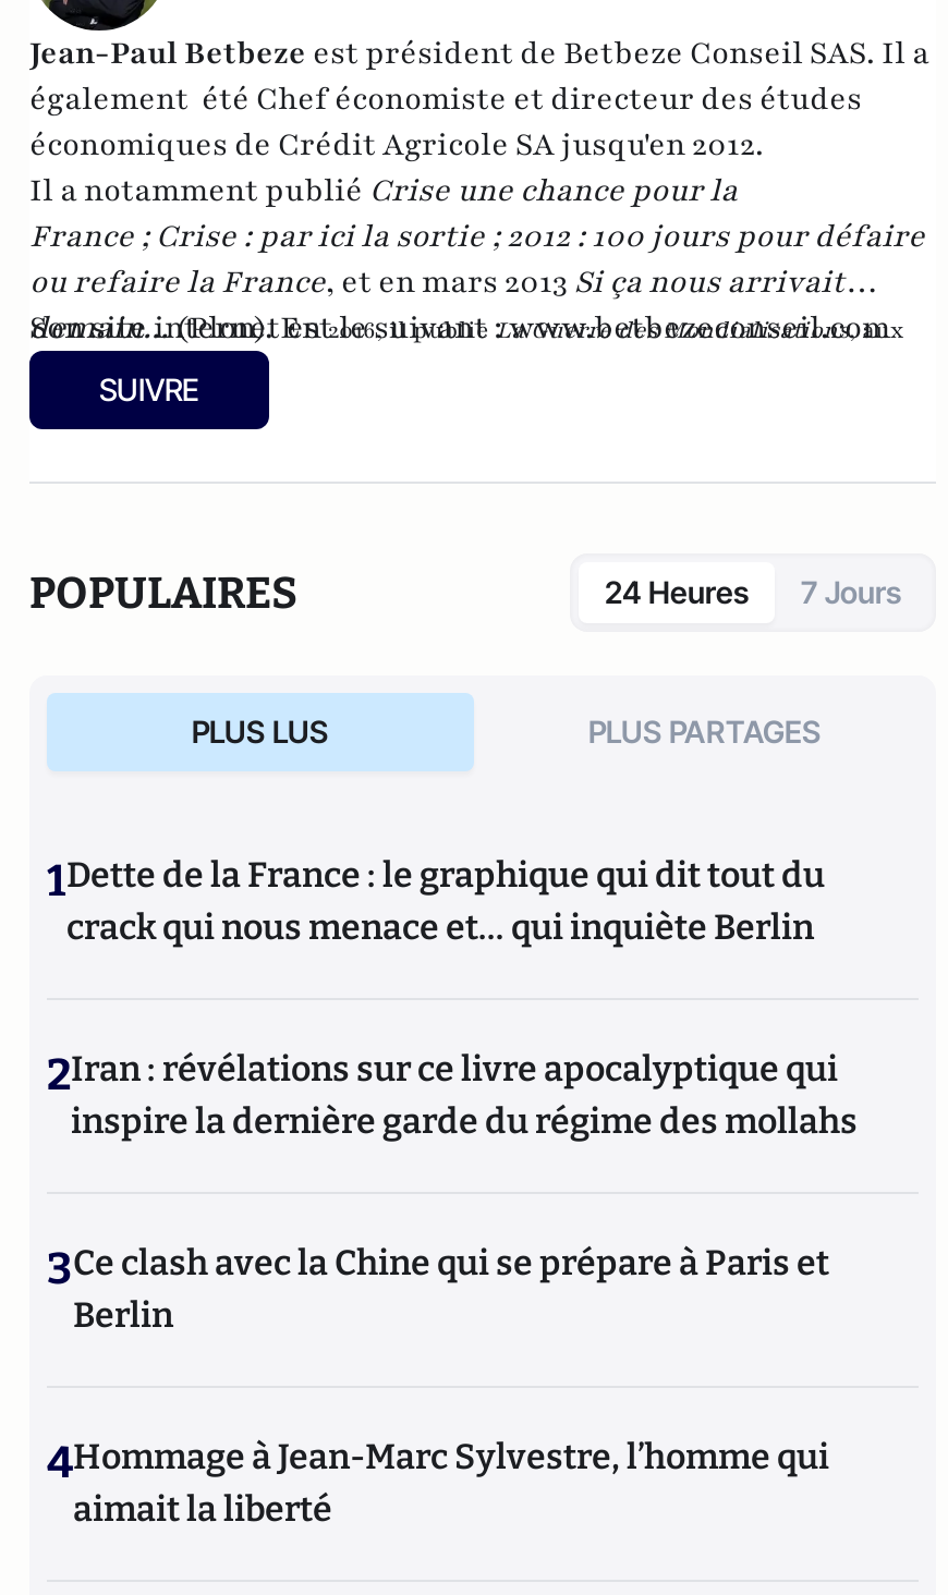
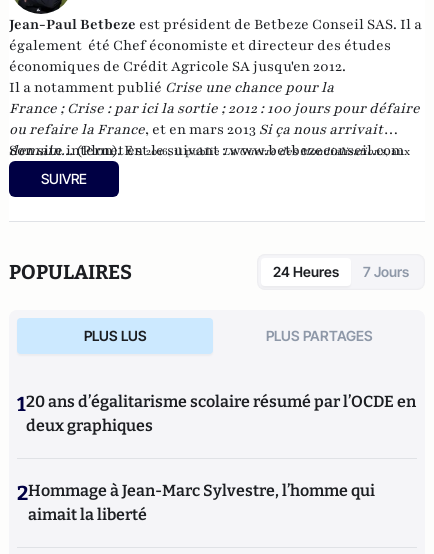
- 1Dette de la France : le graphique qui dit tout du
- crack qui nous menace et… qui inquiète Berlin
- 2Iran : révélations sur ce livre apocalyptique qui
- inspire la dernière garde du régime des mollahs
- 3Ce clash avec la Chine qui se prépare à Paris et
- Berlin
- 4Hommage à Jean-Marc Sylvestre, l’homme qui
+ 120 ans d’égalitarisme scolaire résumé par l’OCDE en
+ deux graphiques
+ 2Hommage à Jean-Marc Sylvestre, l’homme qui
